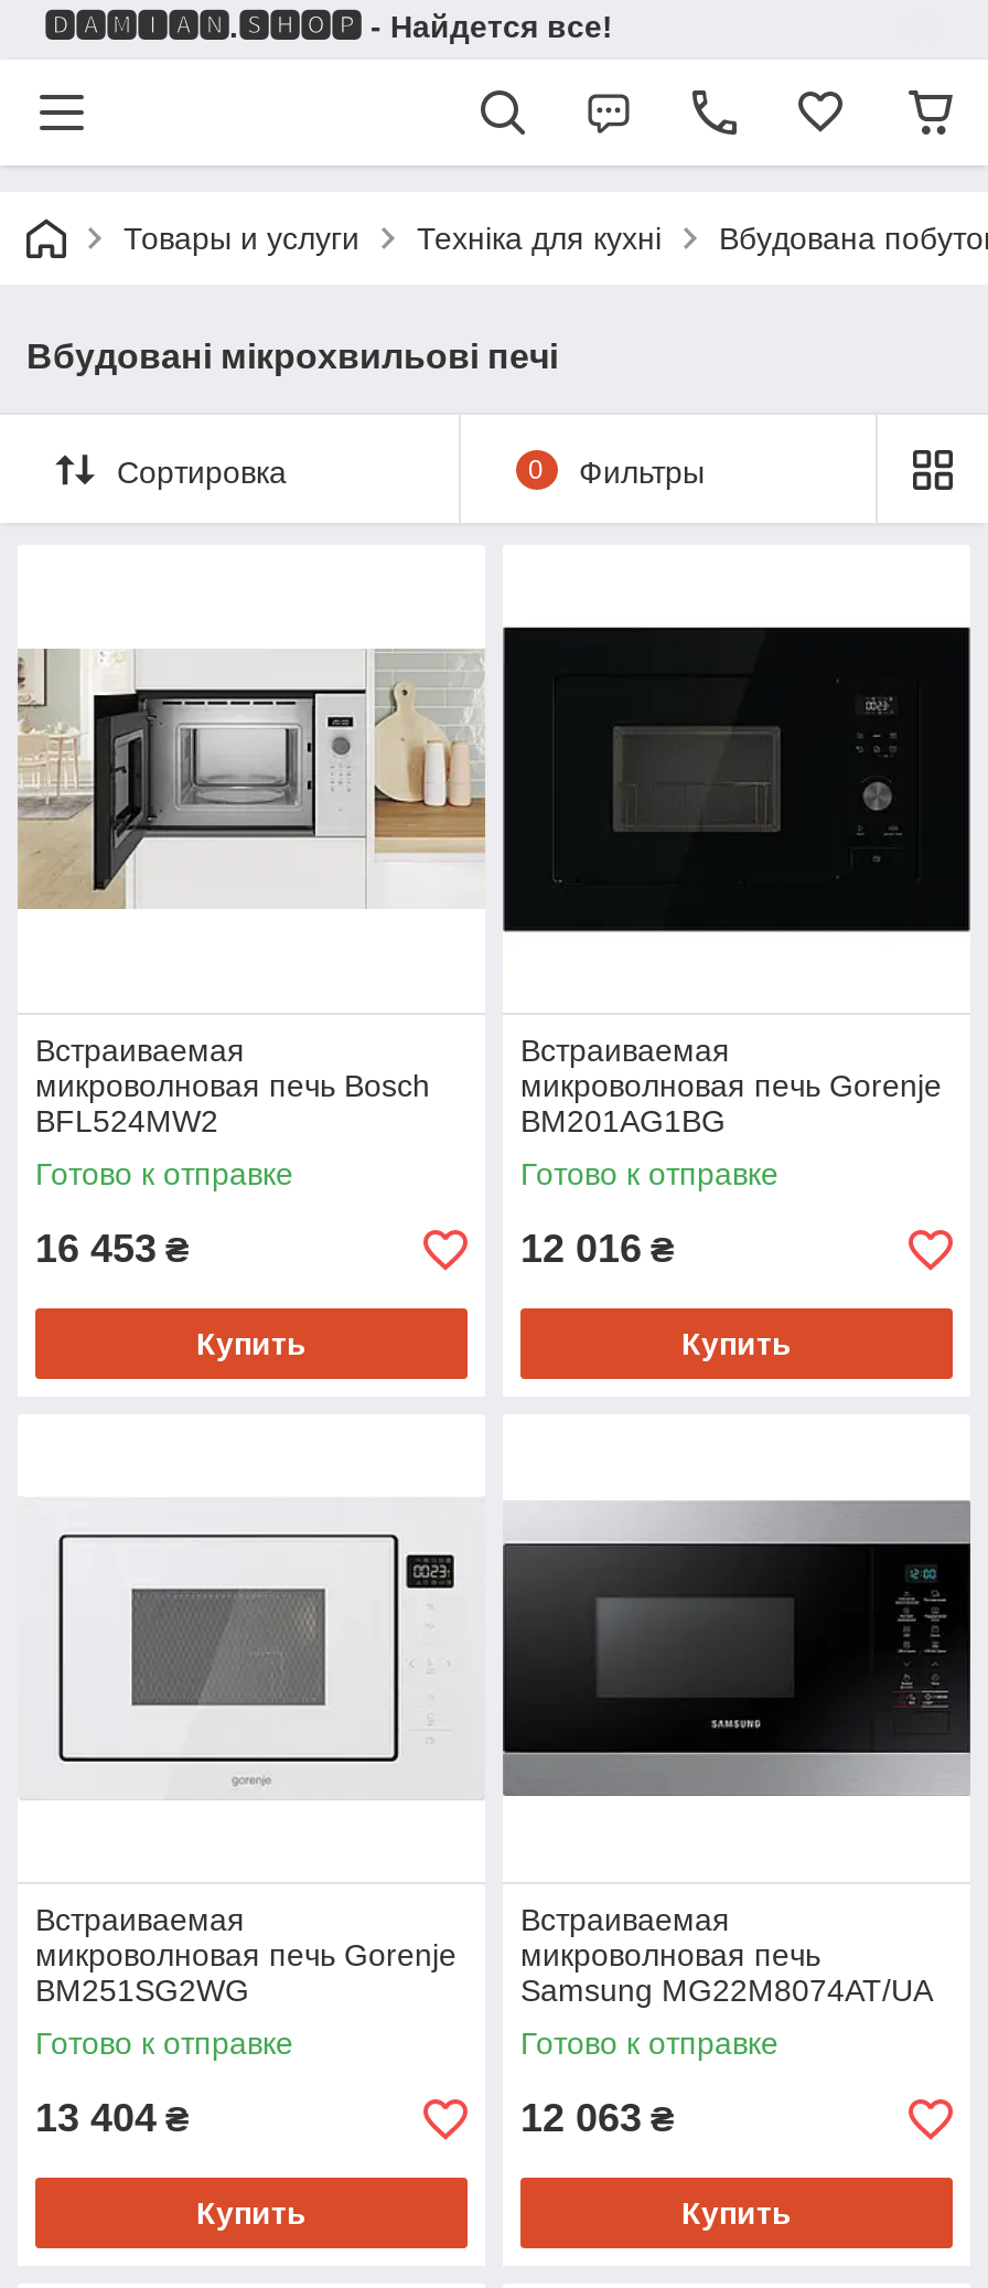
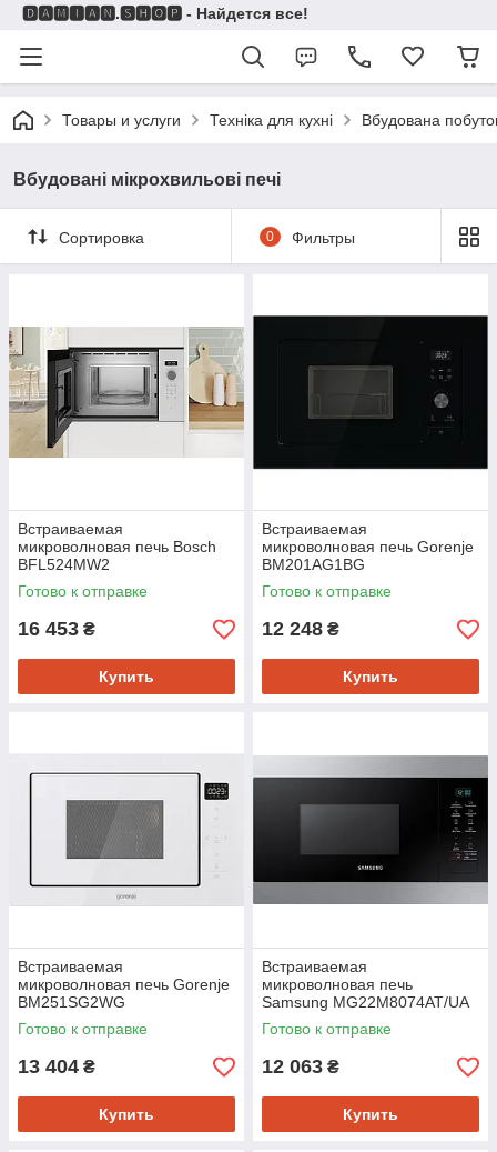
- 12 016 ₴
+ 12 248 ₴
